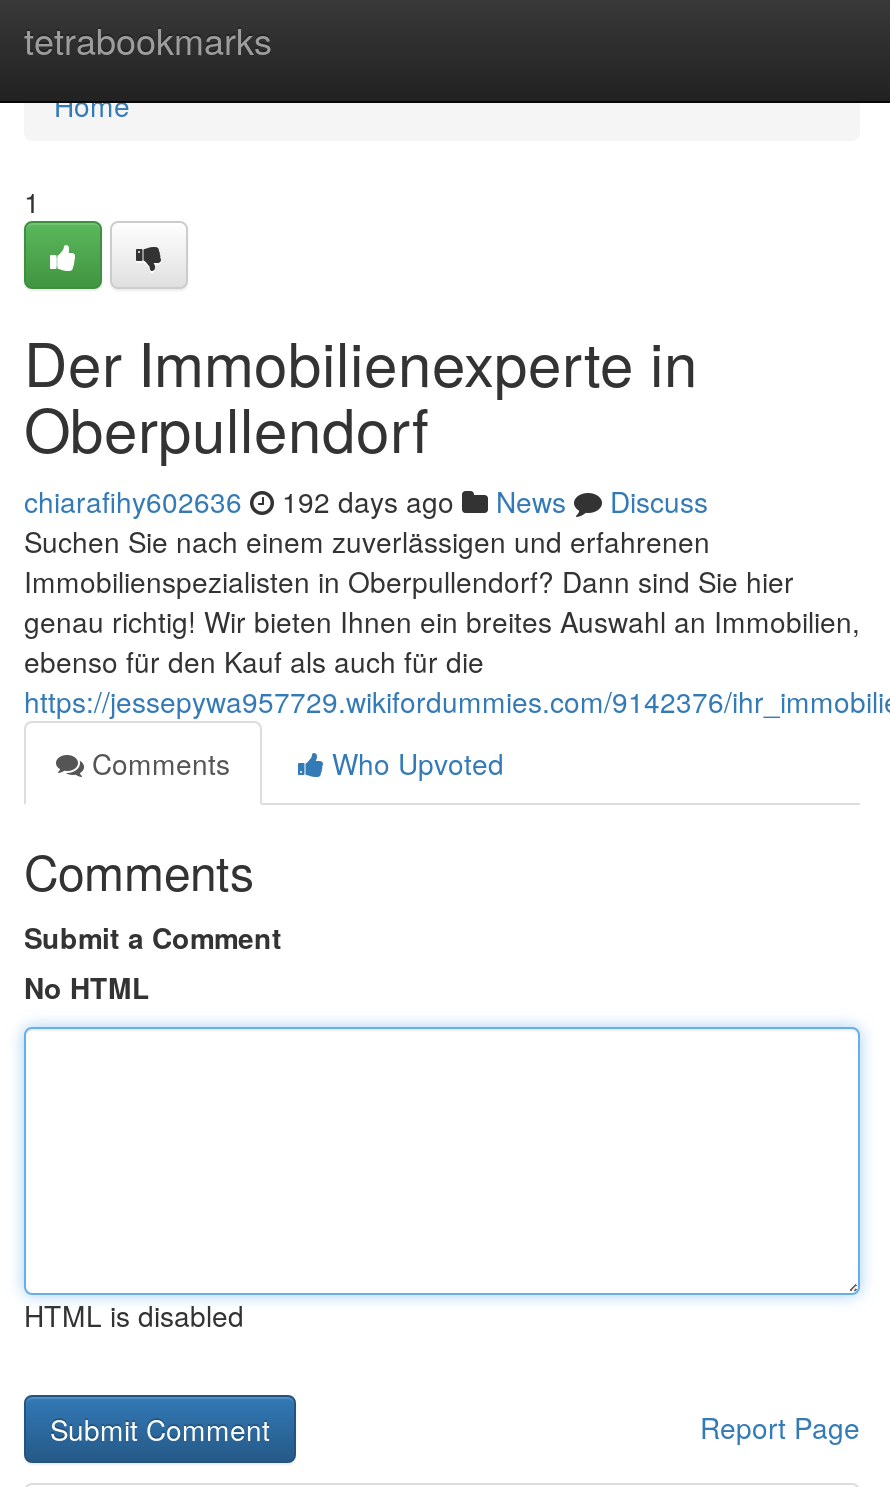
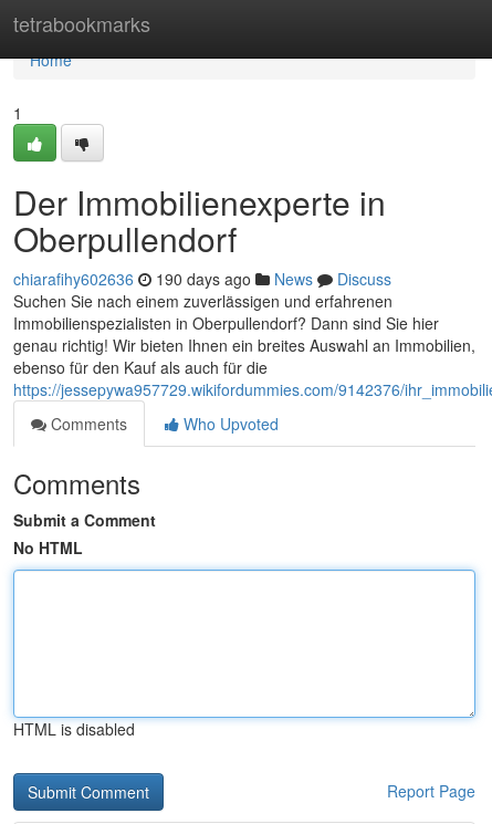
- chiarafihy602636 192 days ago News Discuss
+ chiarafihy602636 190 days ago News Discuss
